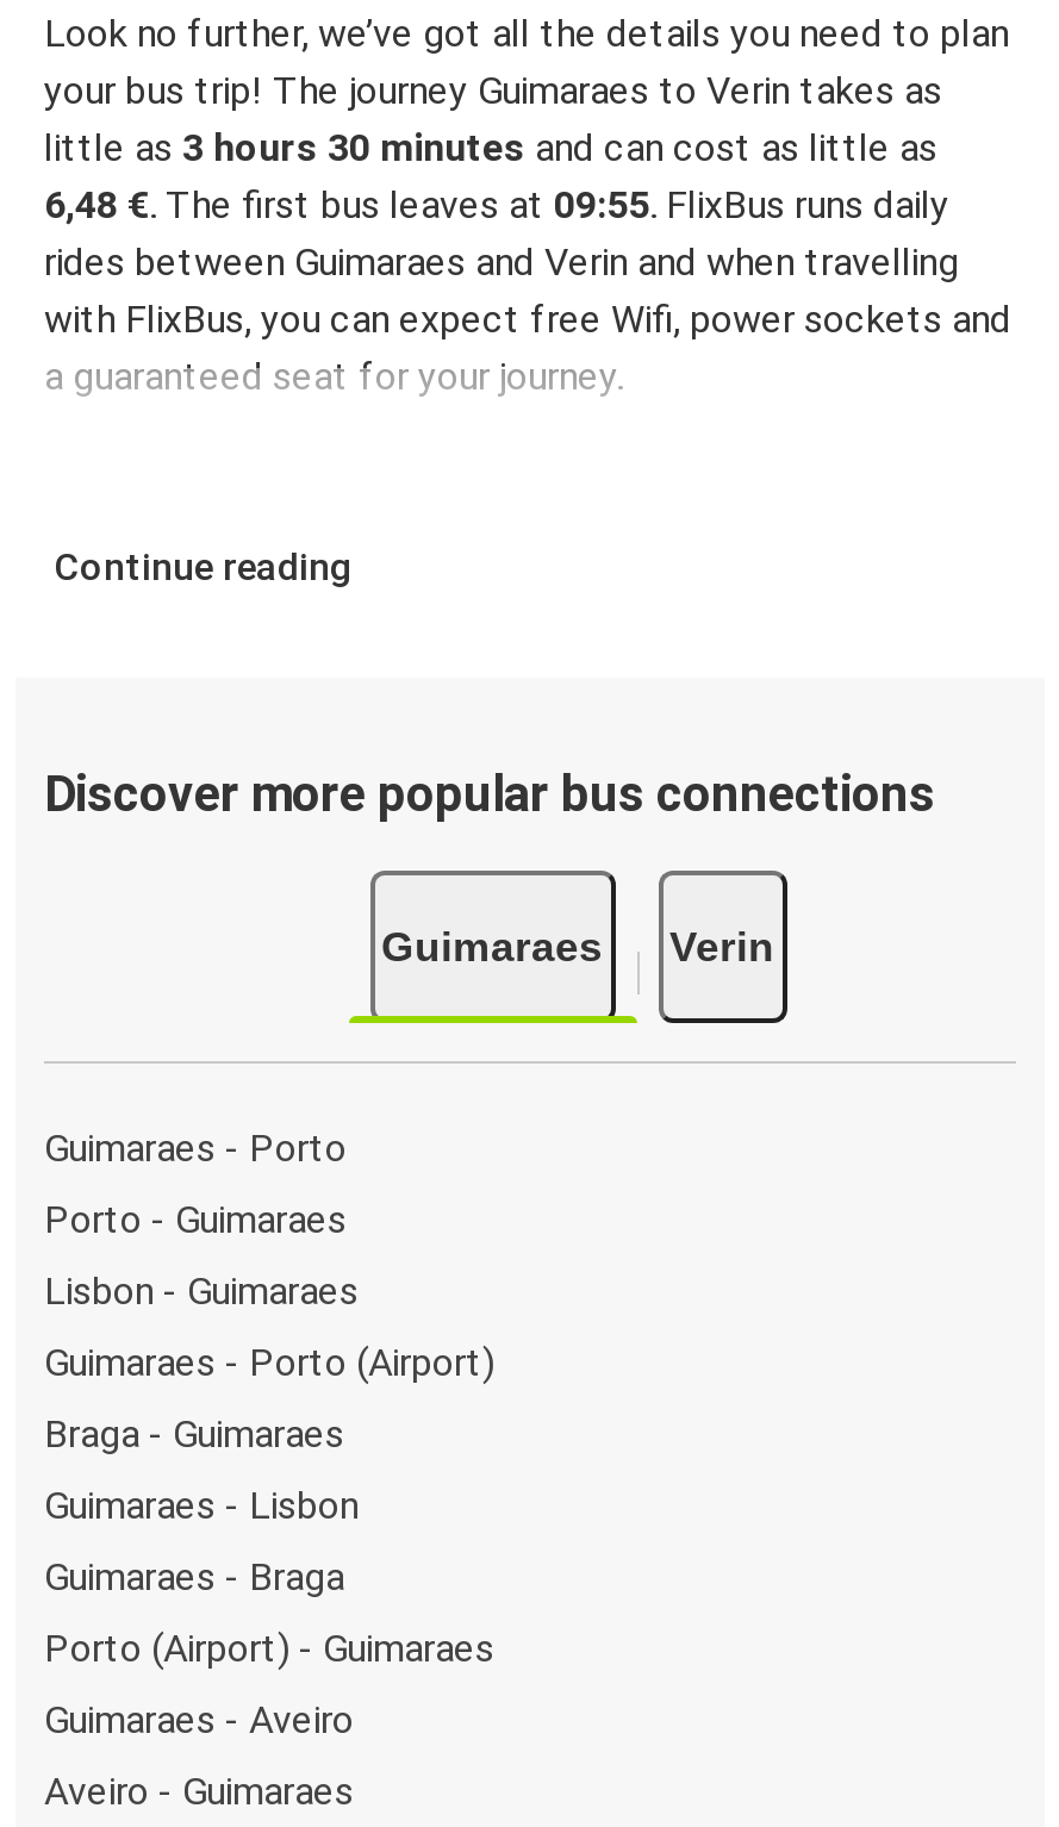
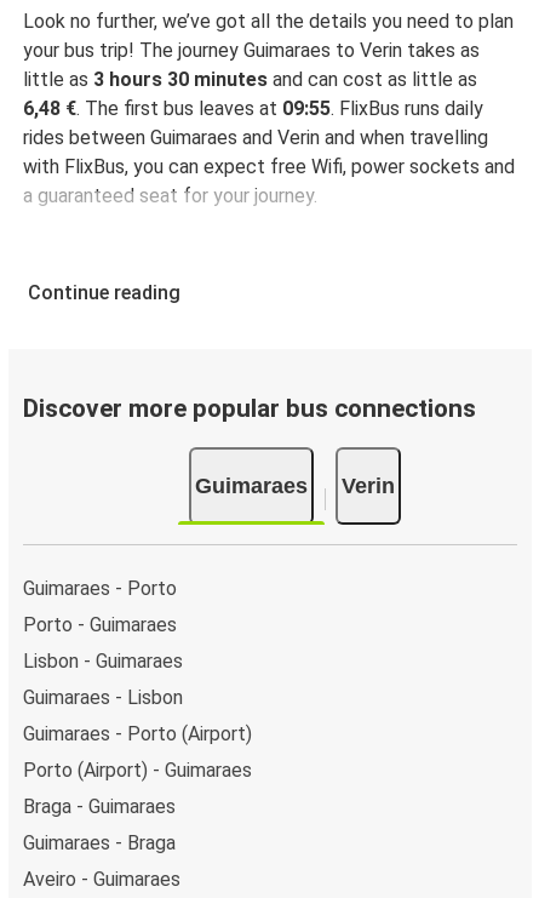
moved down: Guimaraes - Porto (Airport)

moved down: Braga - Guimaraes

moved up: Guimaraes - Lisbon

moved down: Guimaraes - Braga

moved up: Porto (Airport) - Guimaraes

- Guimaraes - Aveiro
